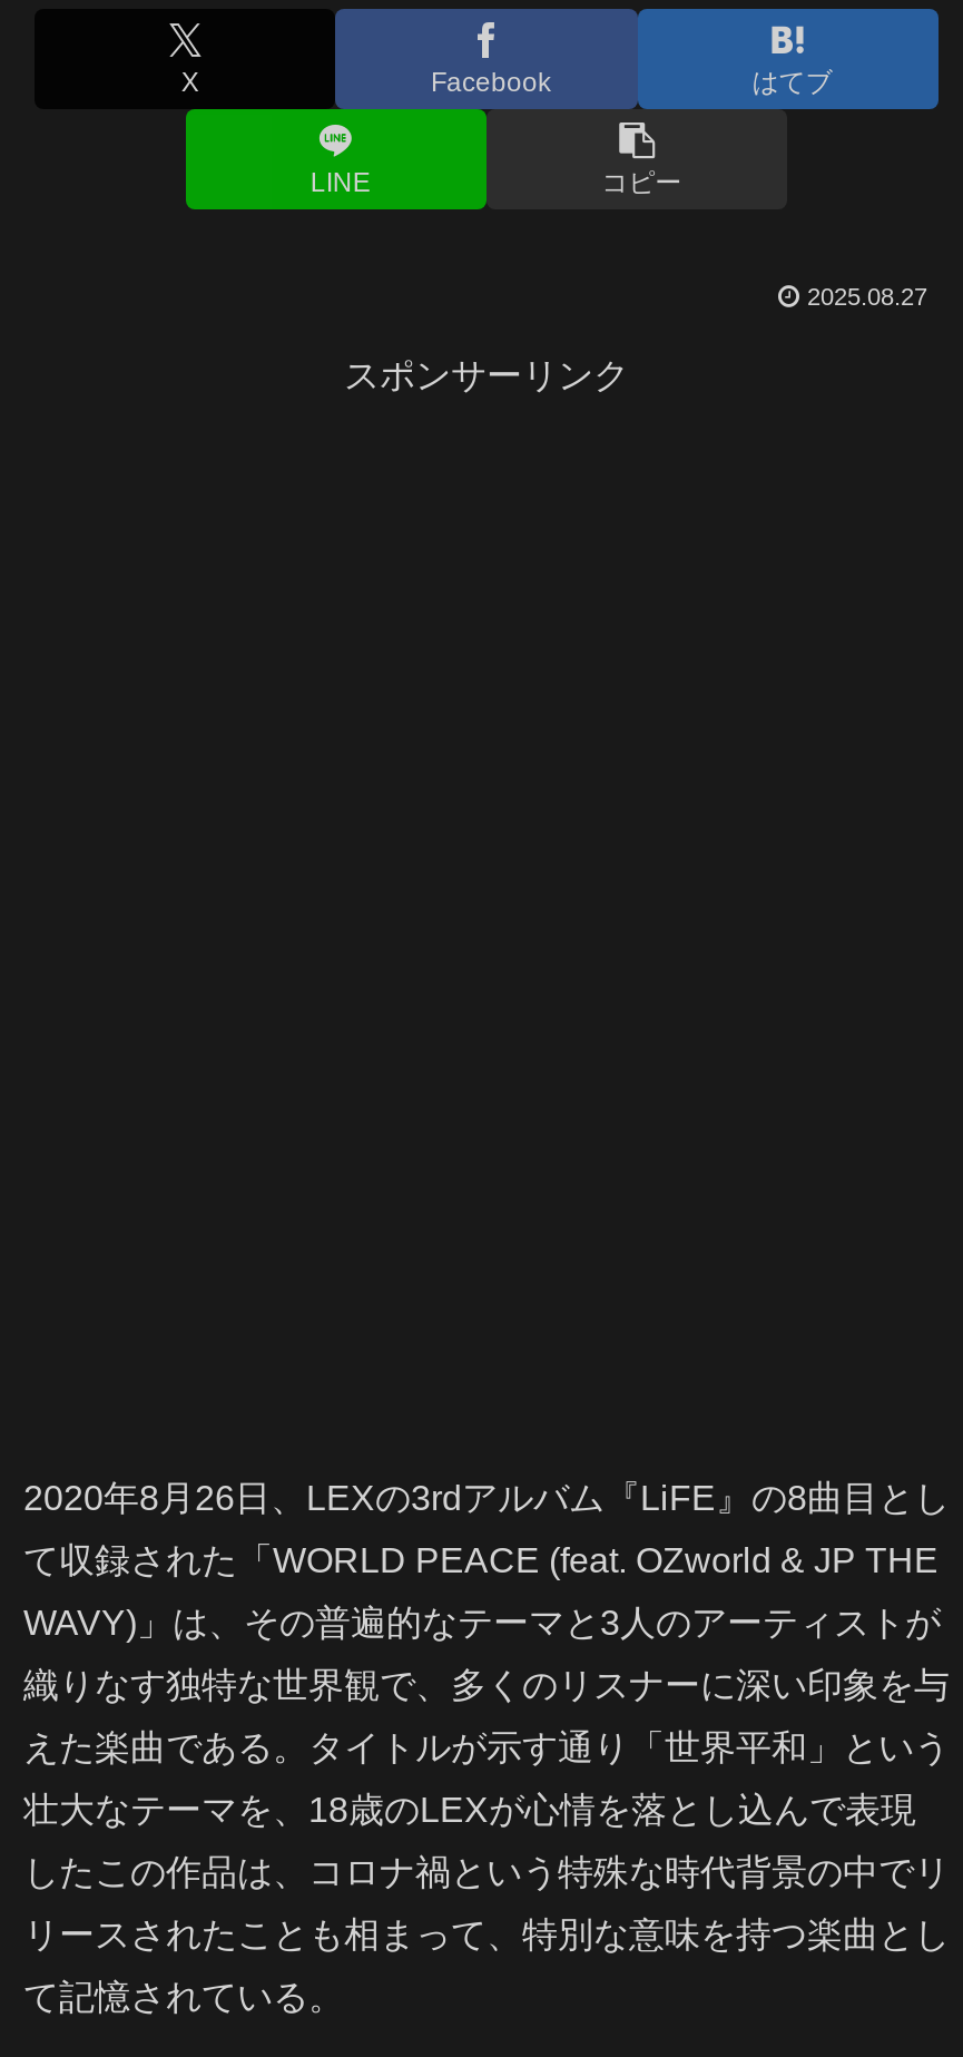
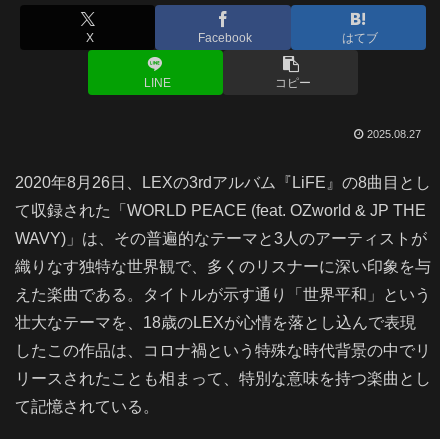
- スポンサーリンク
